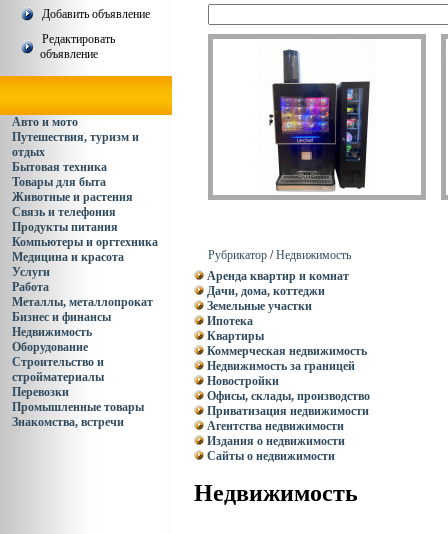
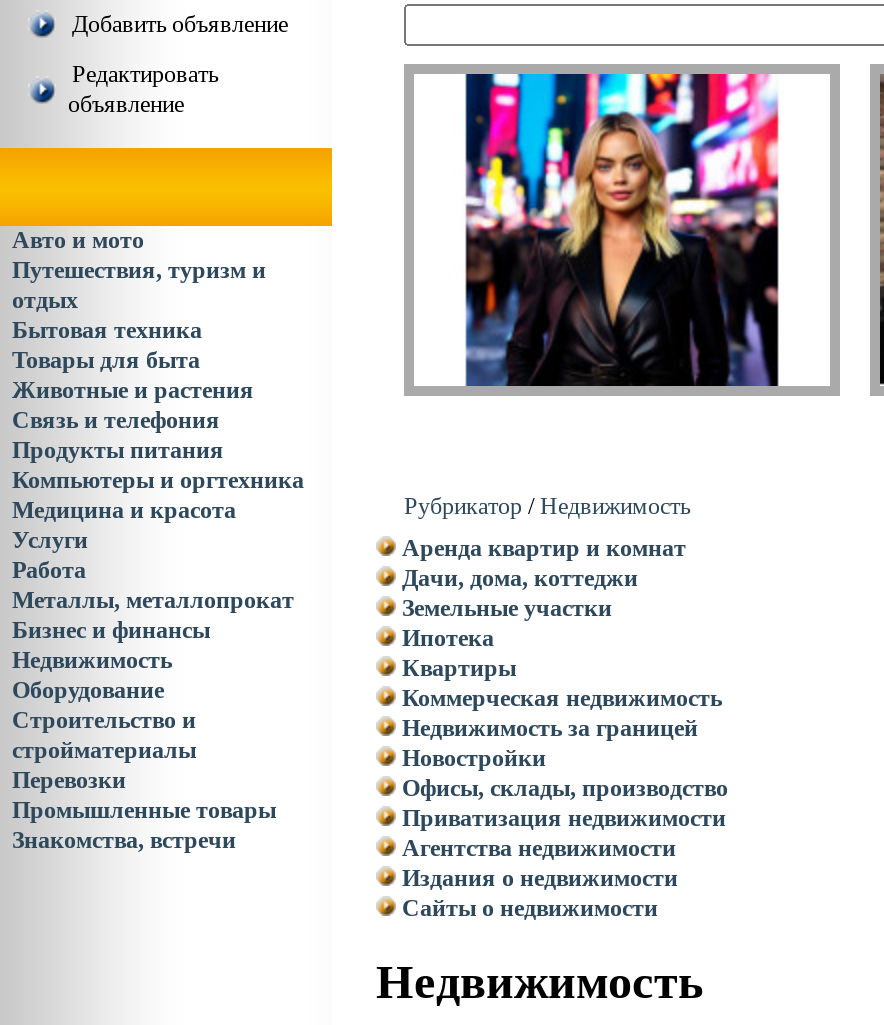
- [image]
+ [image]
